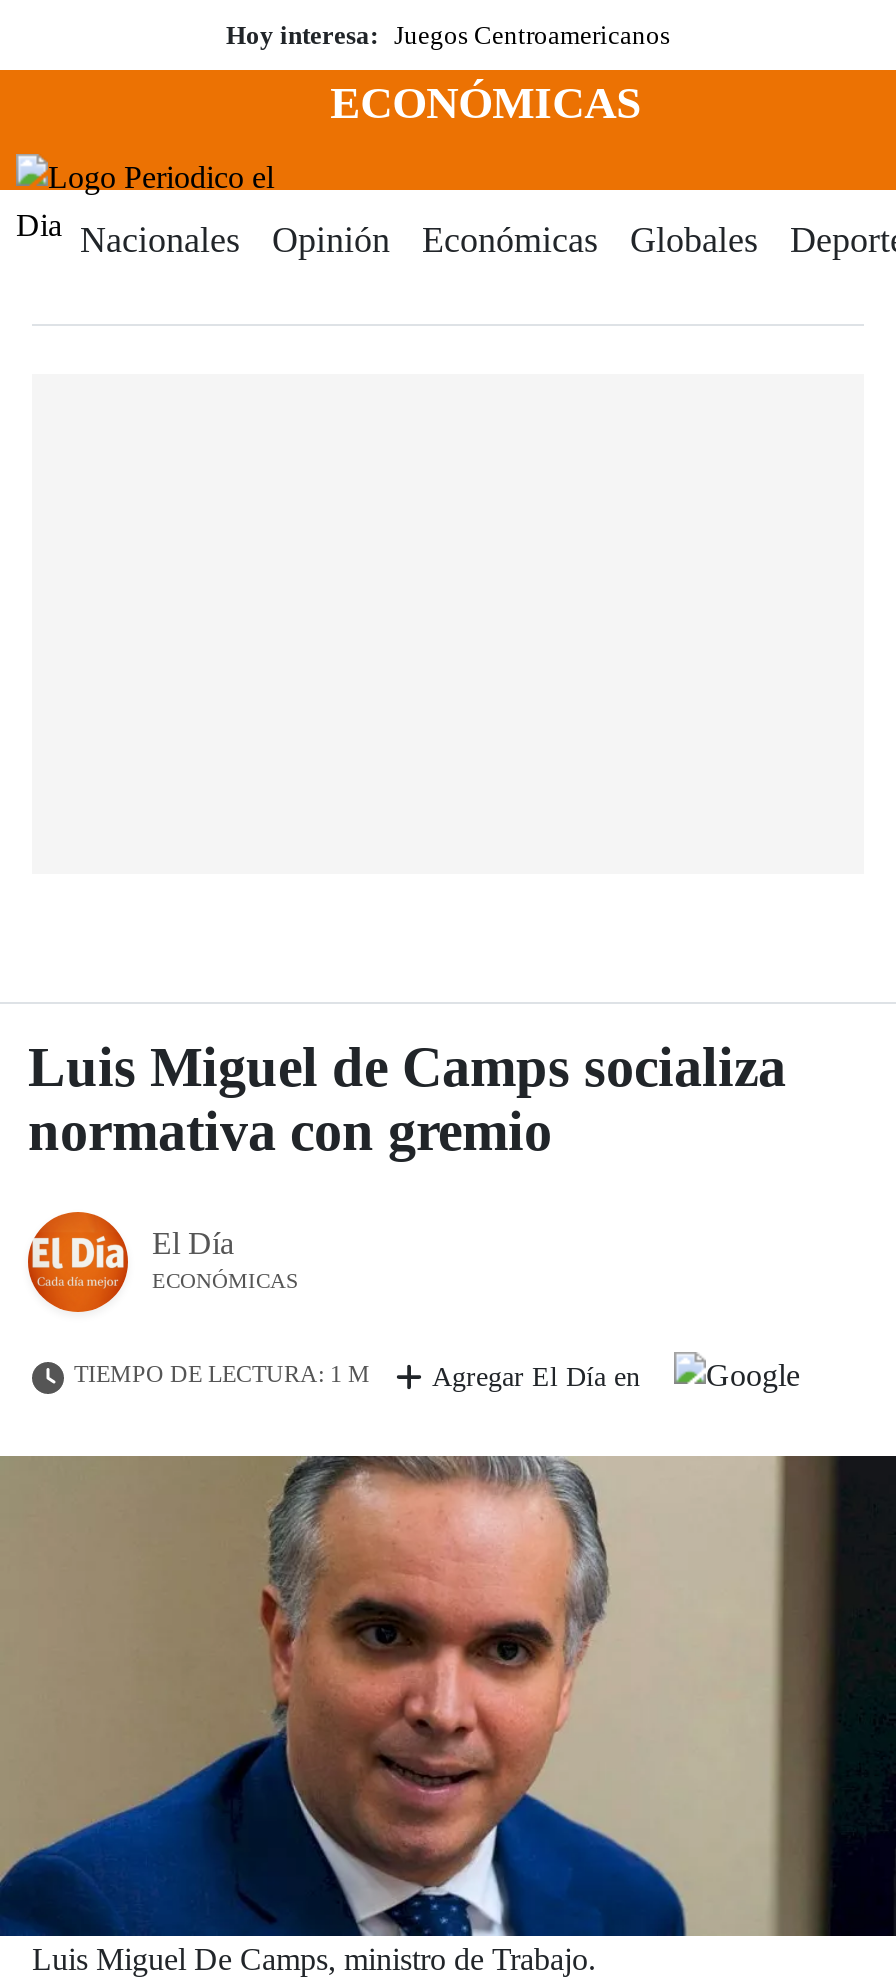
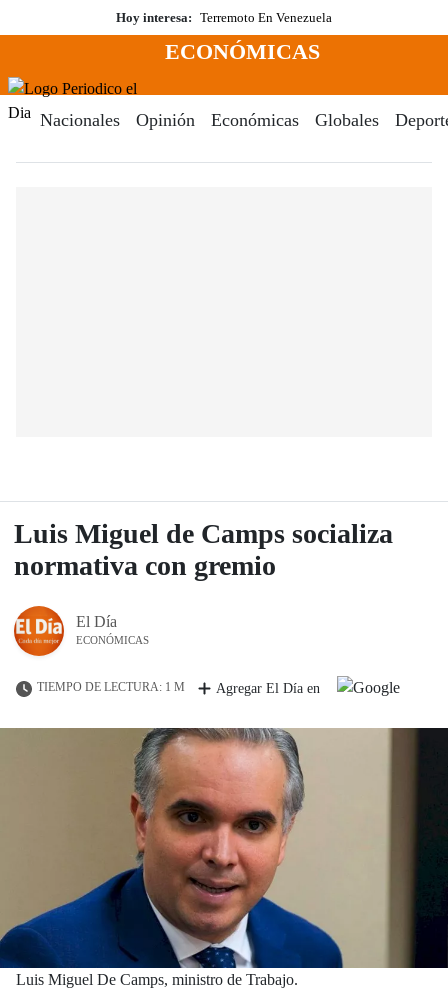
- Hoy interesa: Juegos Centroamericanos
+ Hoy interesa: Terremoto En Venezuela
